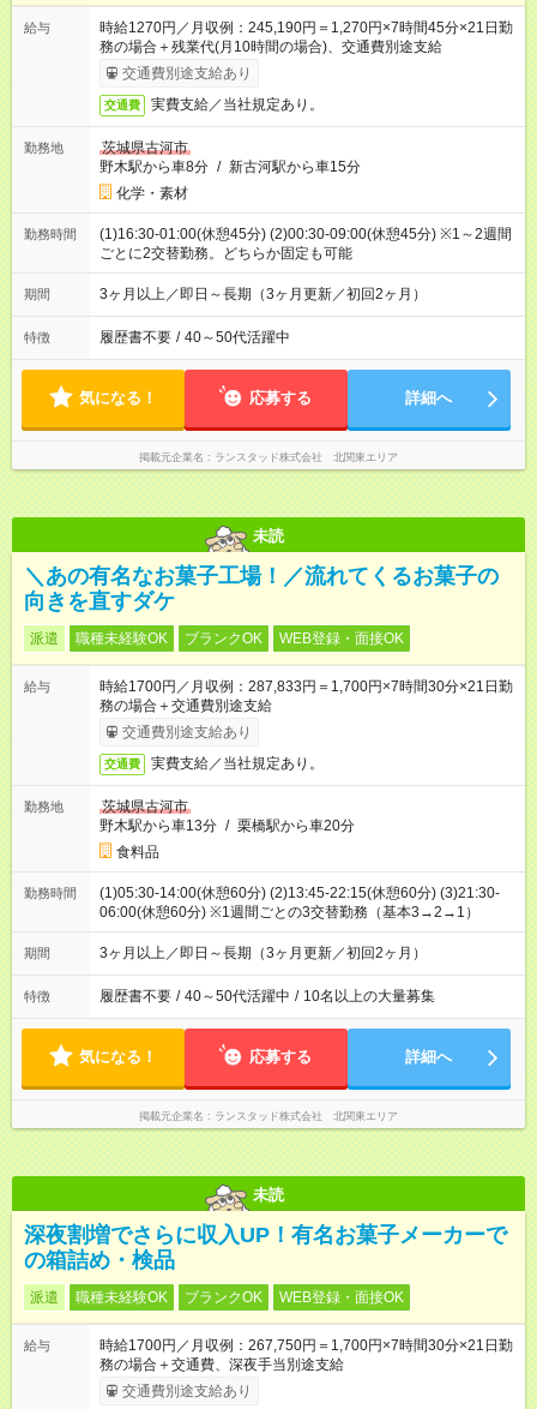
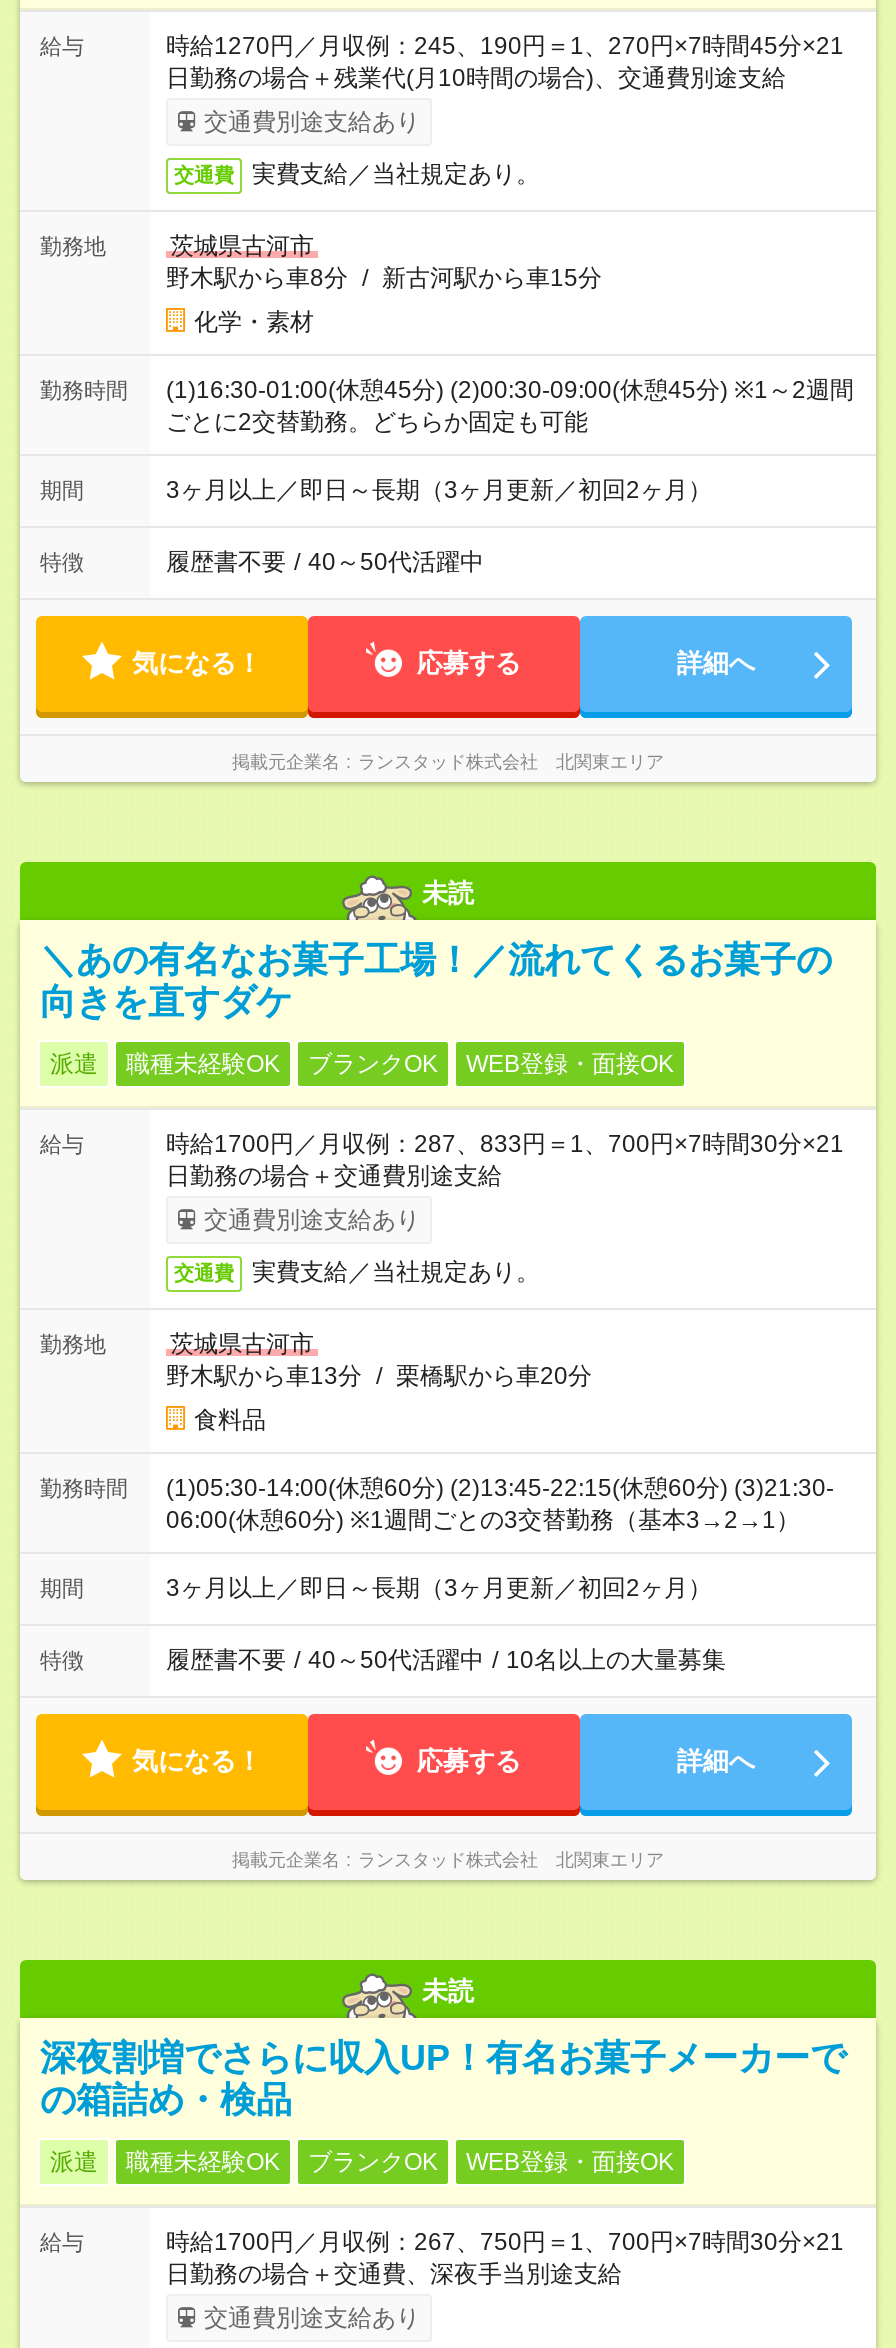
- 時給1270円／月収例：245,190円＝1,270円×7時間45分×21日勤
- 務の場合＋残業代(月10時間の場合)、交通費別途支給
+ 時給1270円／月収例：245、190円＝1、270円×7時間45分×21
+ 日勤務の場合＋残業代(月10時間の場合)、交通費別途支給

- 時給1700円／月収例：287,833円＝1,700円×7時間30分×21日勤
- 務の場合＋交通費別途支給
+ 時給1700円／月収例：287、833円＝1、700円×7時間30分×21
+ 日勤務の場合＋交通費別途支給

- 時給1700円／月収例：267,750円＝1,700円×7時間30分×21日勤
- 務の場合＋交通費、深夜手当別途支給
+ 時給1700円／月収例：267、750円＝1、700円×7時間30分×21
+ 日勤務の場合＋交通費、深夜手当別途支給
